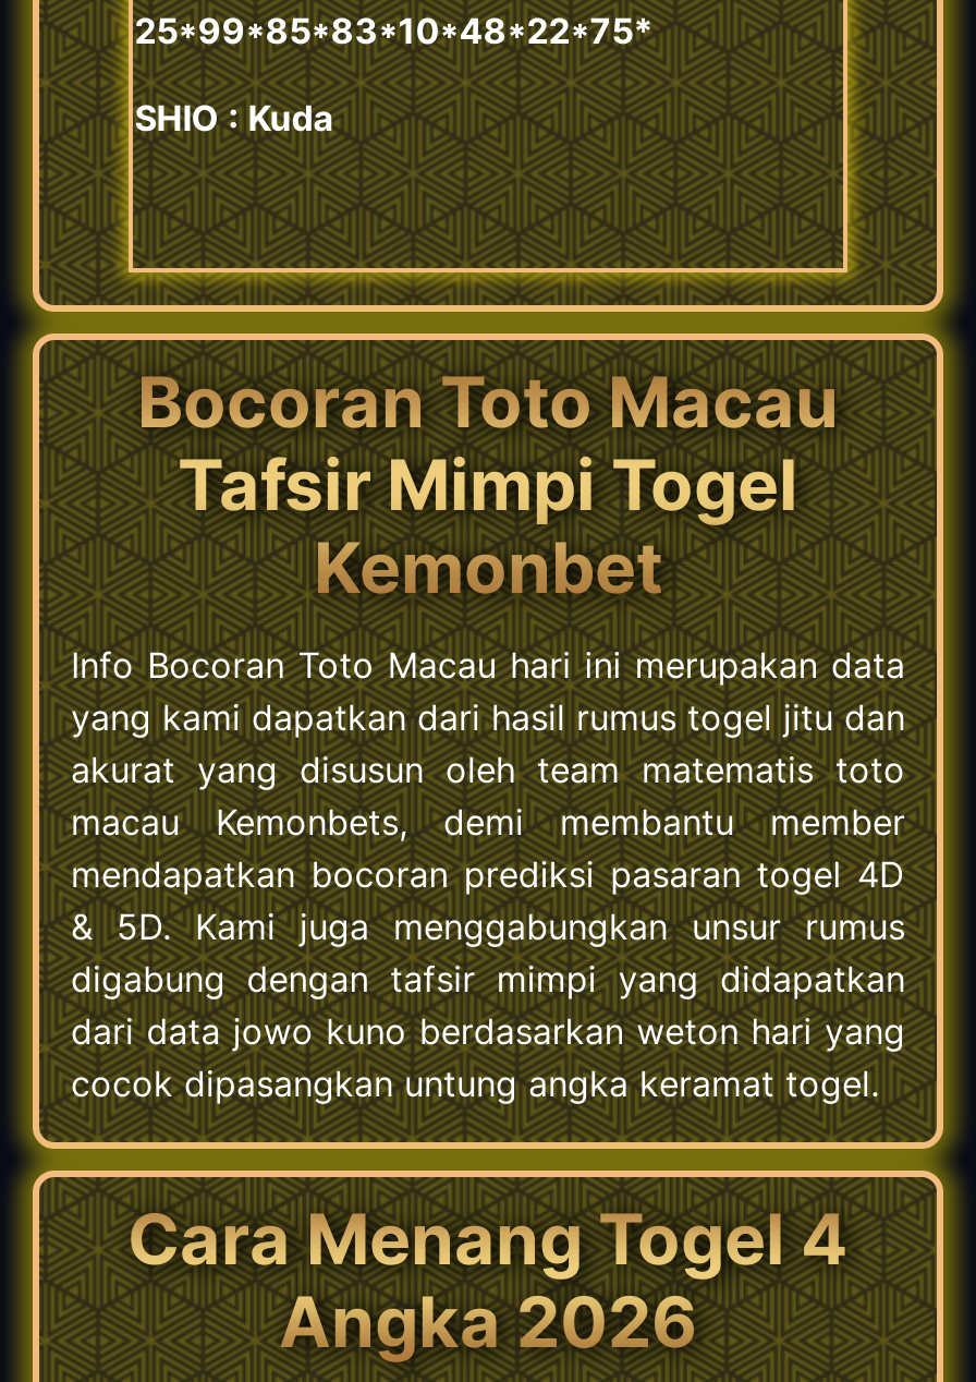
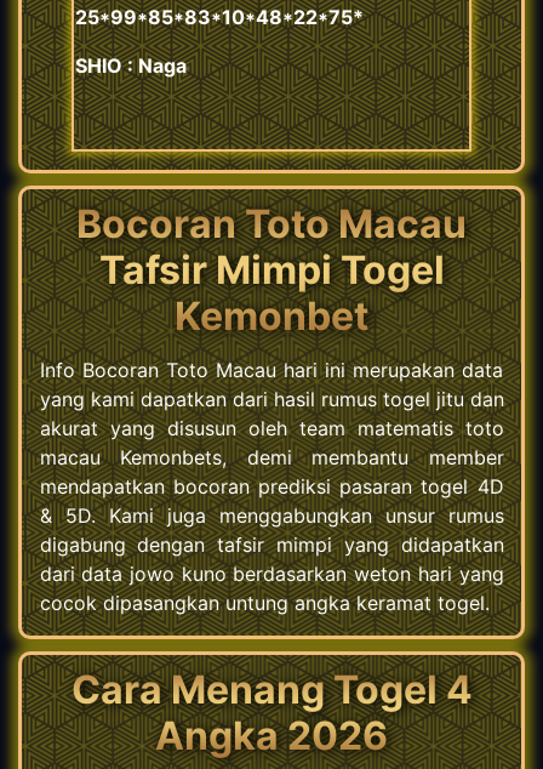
- SHIO : Kuda
+ SHIO : Naga
